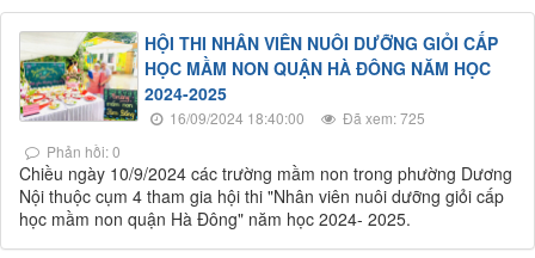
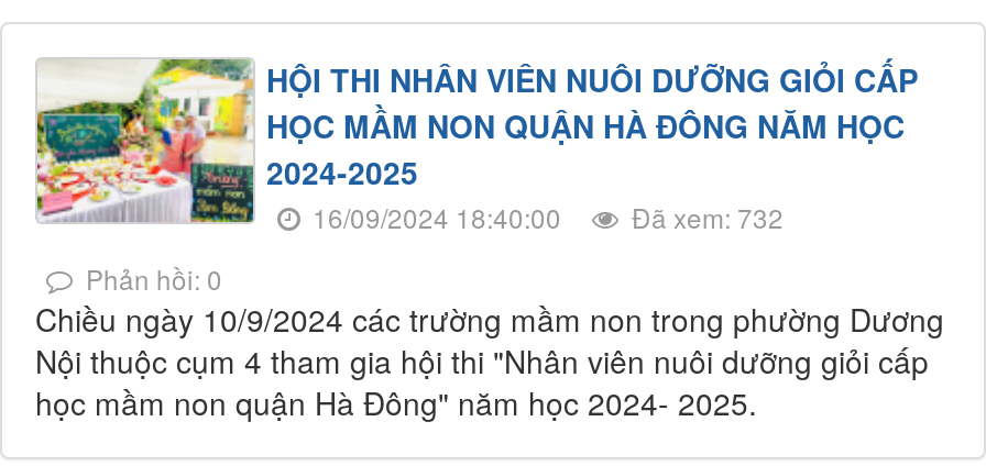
- 16/09/2024 18:40:00 Đã xem: 725
+ 16/09/2024 18:40:00 Đã xem: 732
